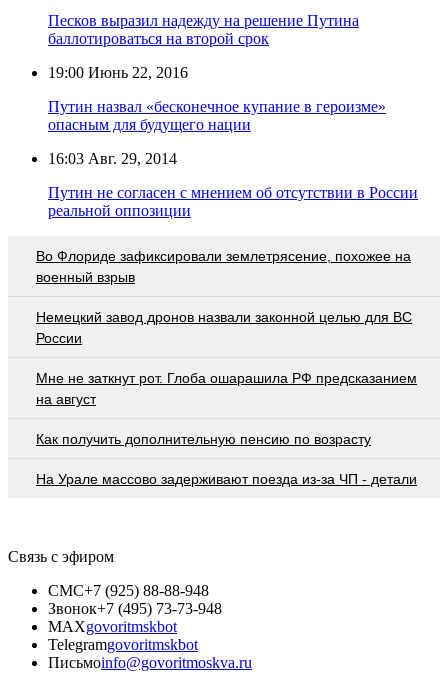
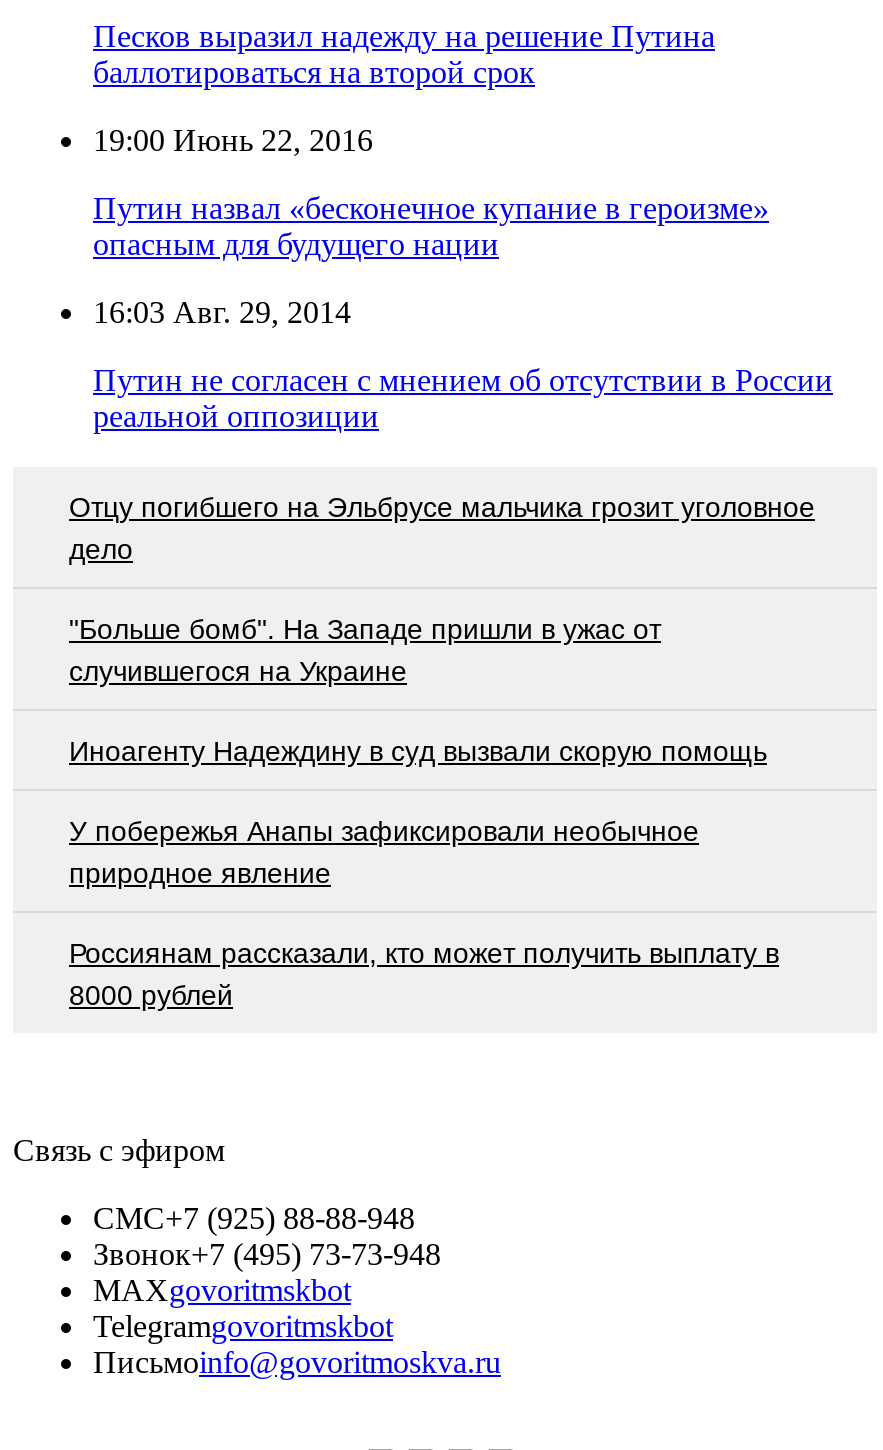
- Во Флориде зафиксировали землетрясение, похожее на
- военный взрыв
+ Отцу погибшего на Эльбрусе мальчика грозит уголовное
+ дело

- Немецкий завод дронов назвали законной целью для ВС
- России
+ "Больше бомб". На Западе пришли в ужас от
+ случившегося на Украине

- Мне не заткнут рот. Глоба ошарашила РФ предсказанием
- на август
+ Иноагенту Надеждину в суд вызвали скорую помощь

- Как получить дополнительную пенсию по возрасту
+ У побережья Анапы зафиксировали необычное
+ природное явление

- На Урале массово задерживают поезда из-за ЧП - детали
+ Россиянам рассказали, кто может получить выплату в
+ 8000 рублей
